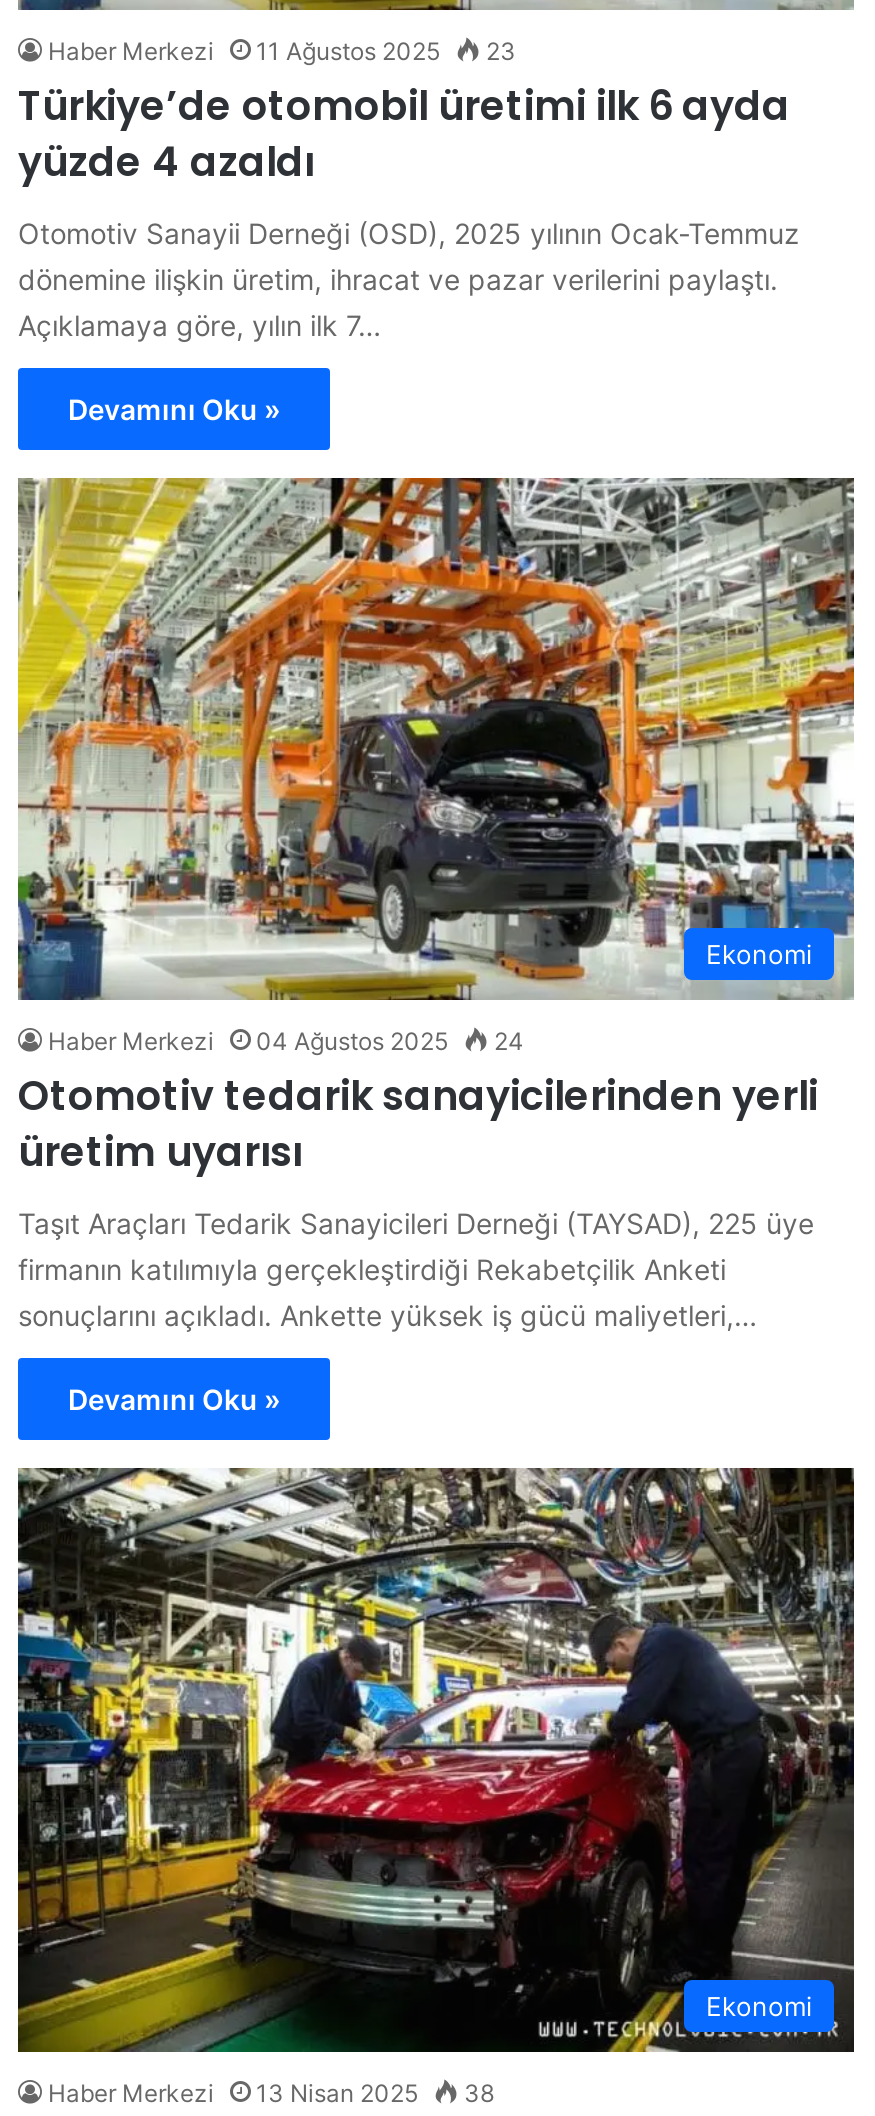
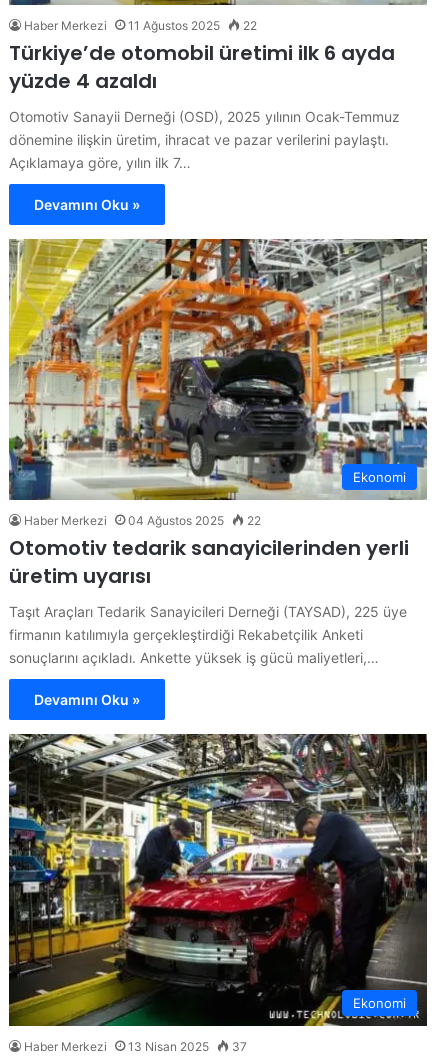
- Haber Merkezi 11 Ağustos 2025 23
+ Haber Merkezi 11 Ağustos 2025 22

- Haber Merkezi 04 Ağustos 2025 24
+ Haber Merkezi 04 Ağustos 2025 22

- Haber Merkezi 13 Nisan 2025 38
+ Haber Merkezi 13 Nisan 2025 37
